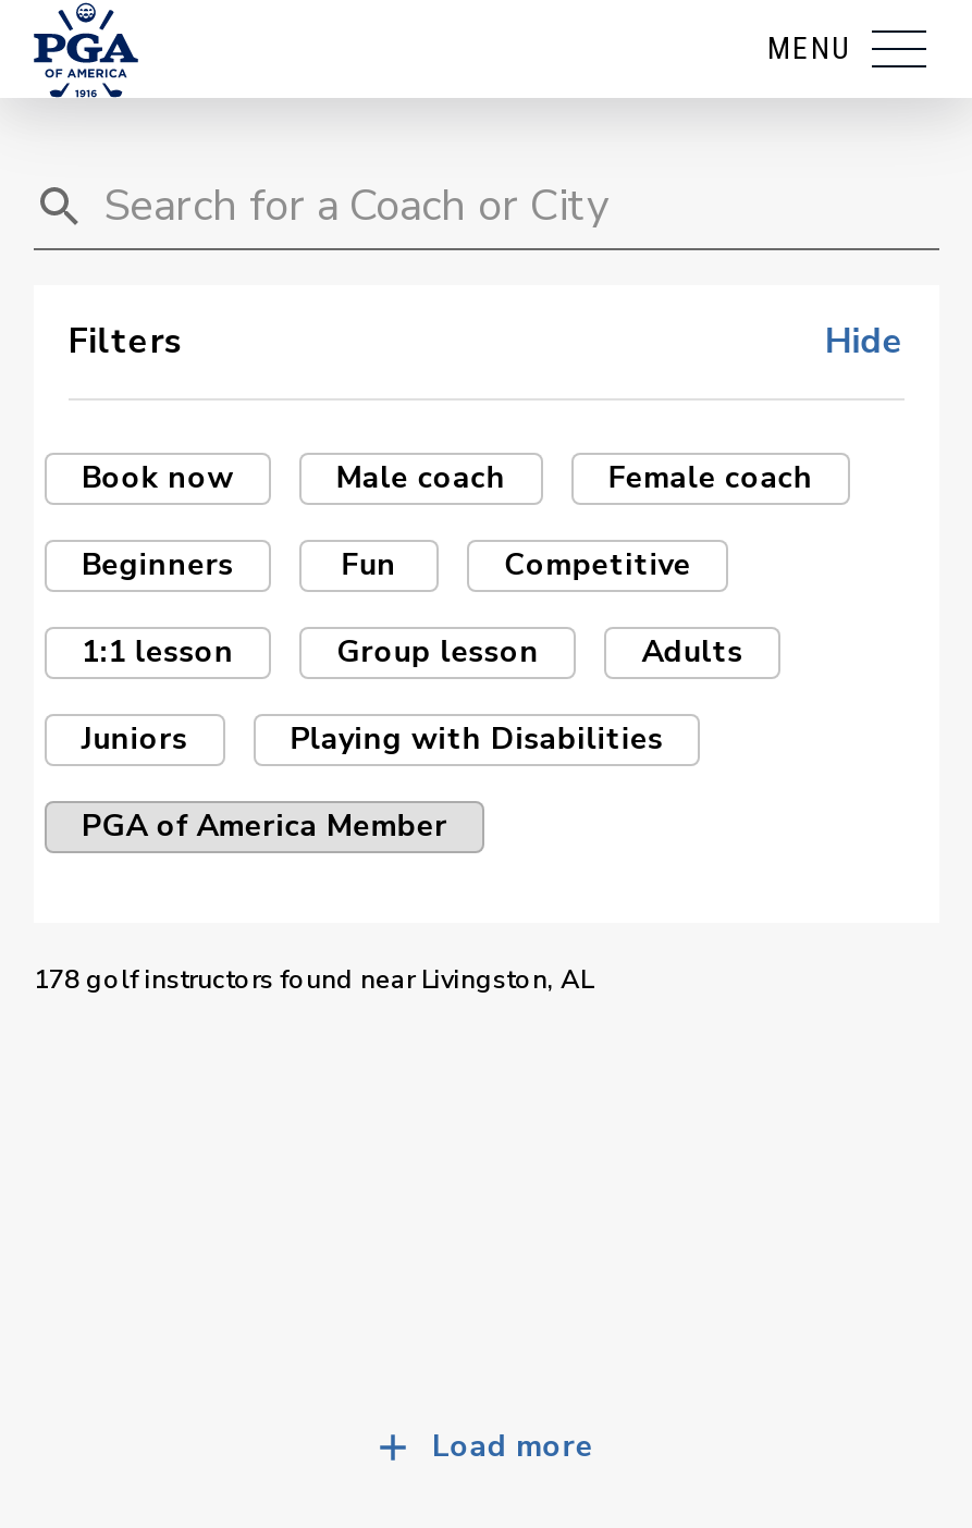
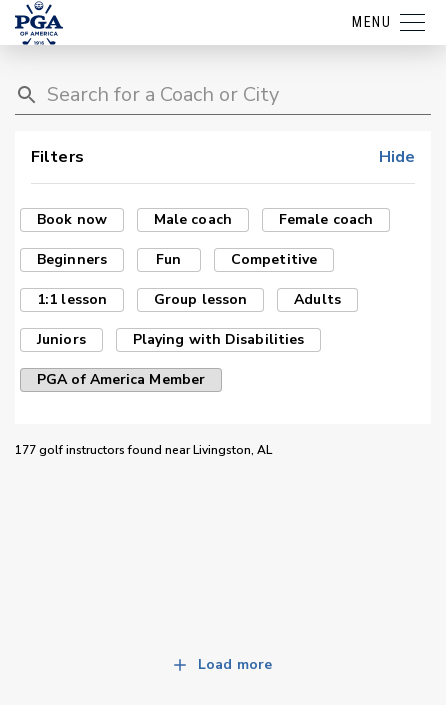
- 178 golf instructors found near Livingston, AL
+ 177 golf instructors found near Livingston, AL
